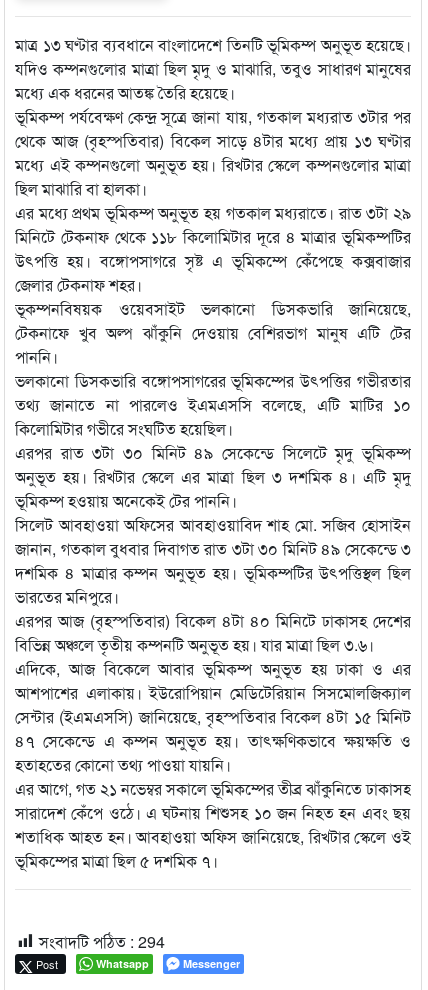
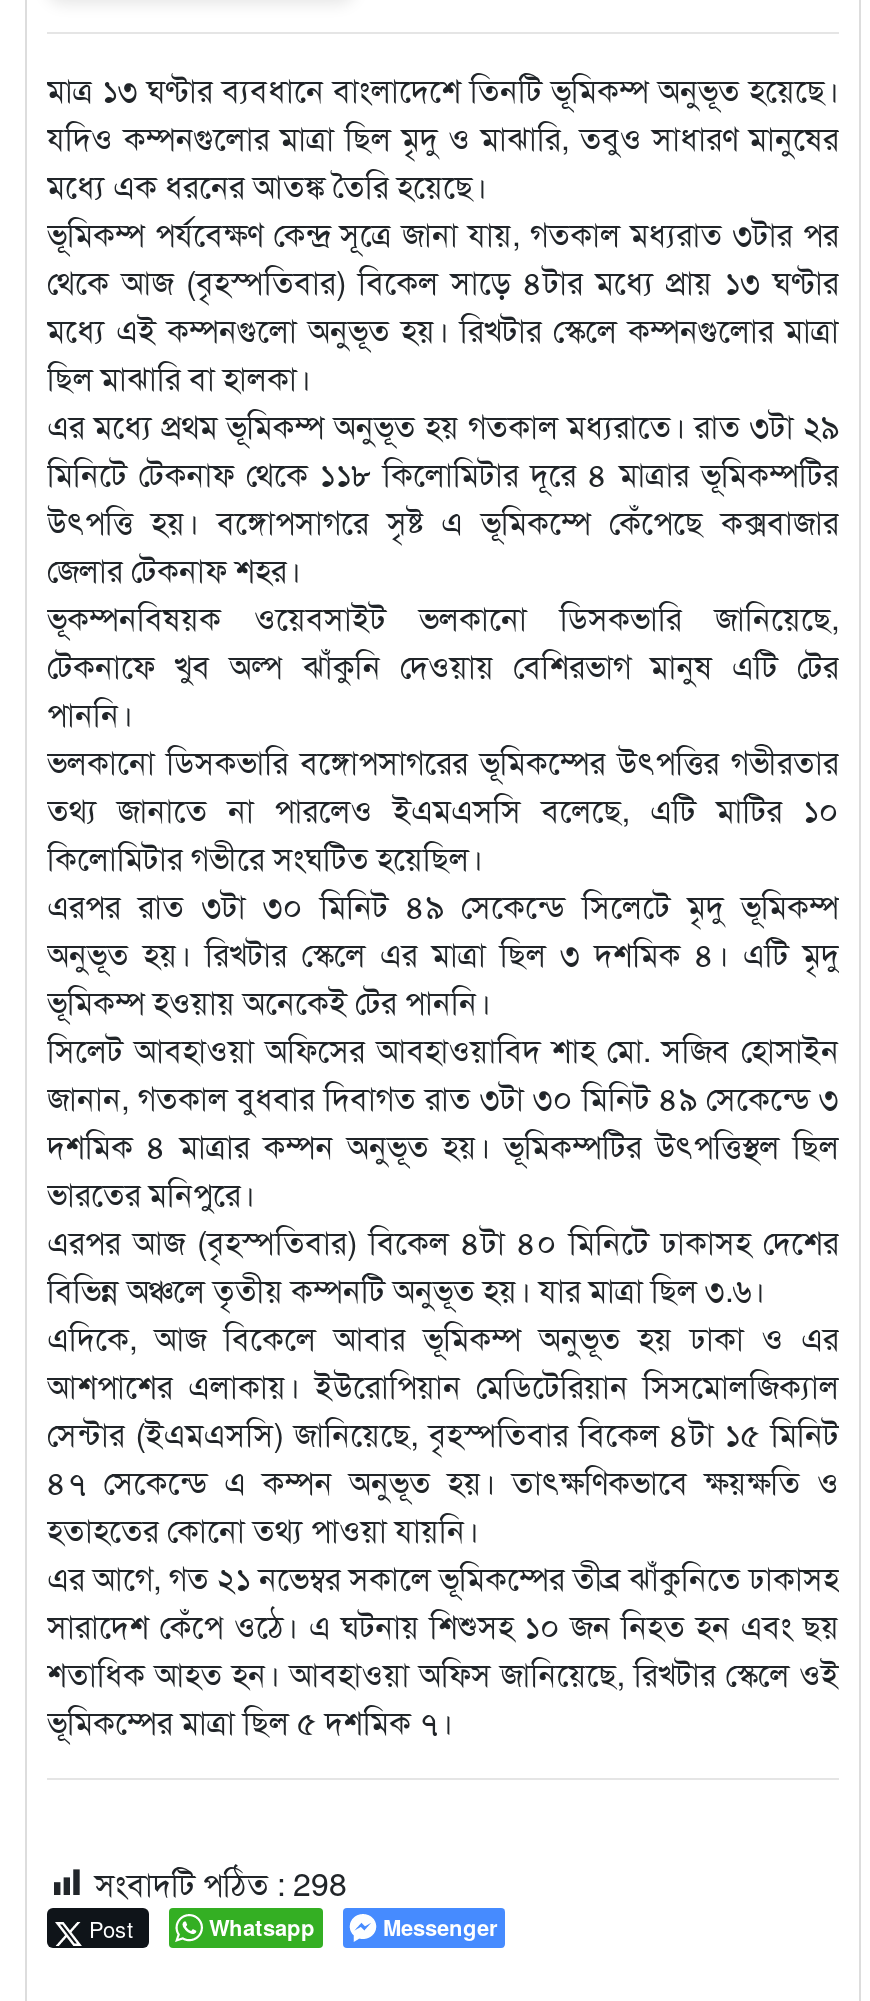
- সংবাদটি পঠিত : 294
+ সংবাদটি পঠিত : 298
